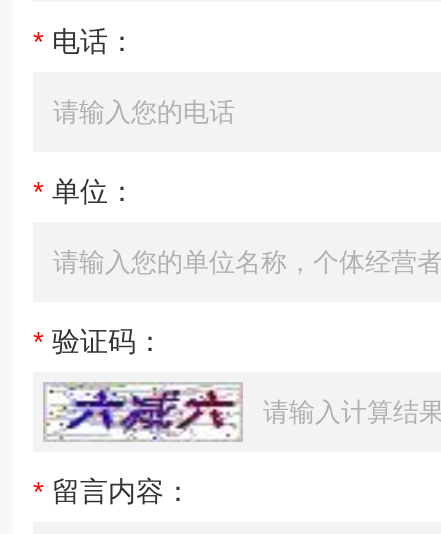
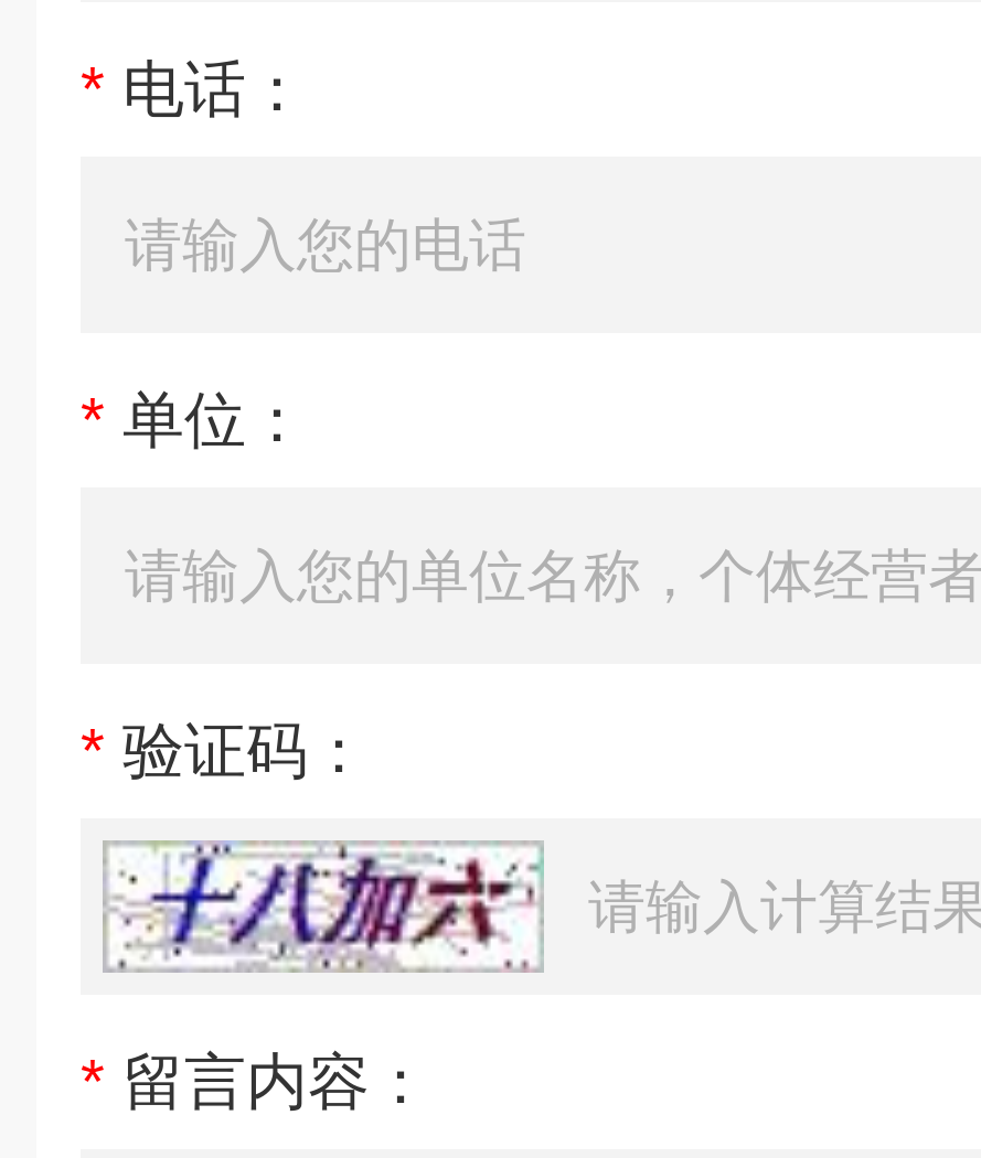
- [image]
+ [image]
